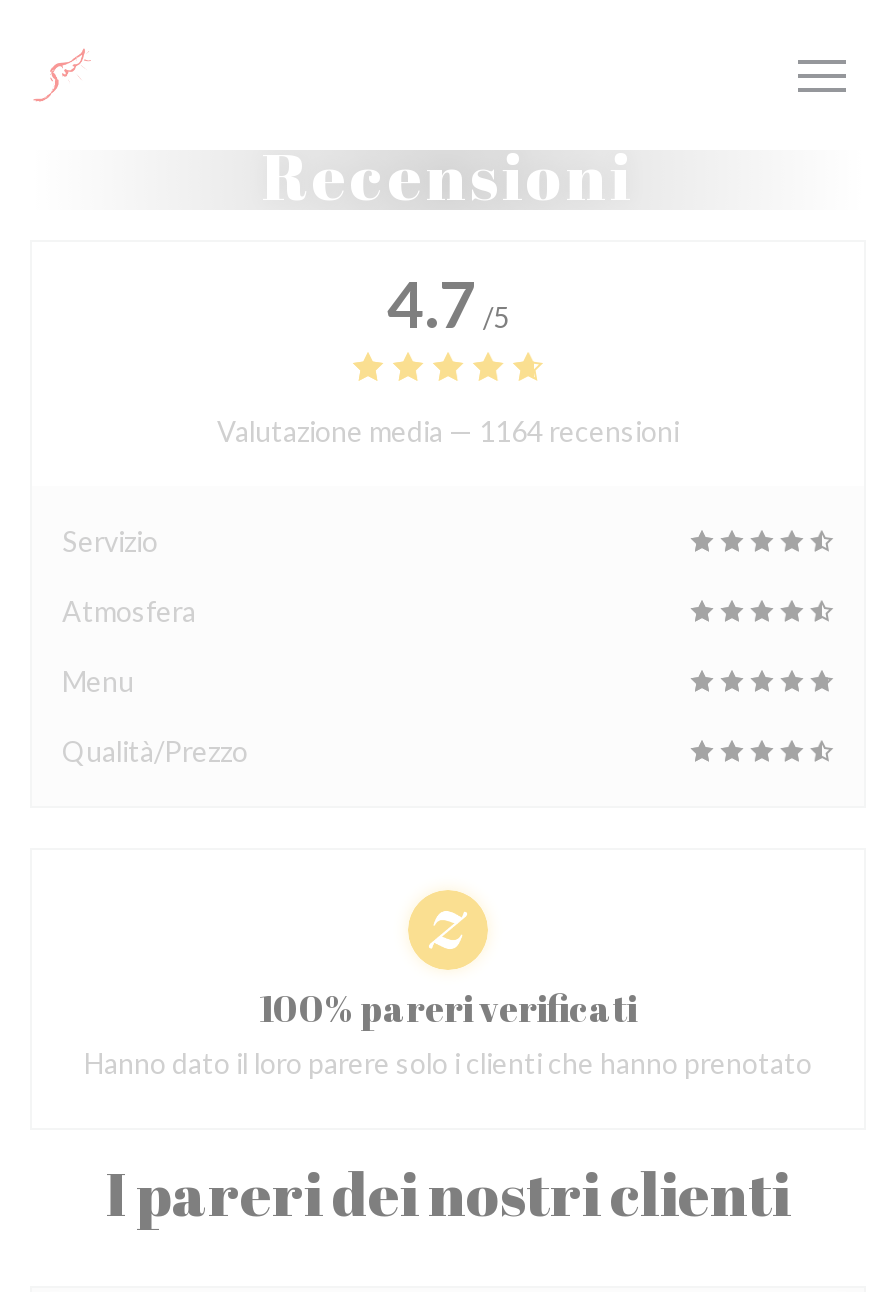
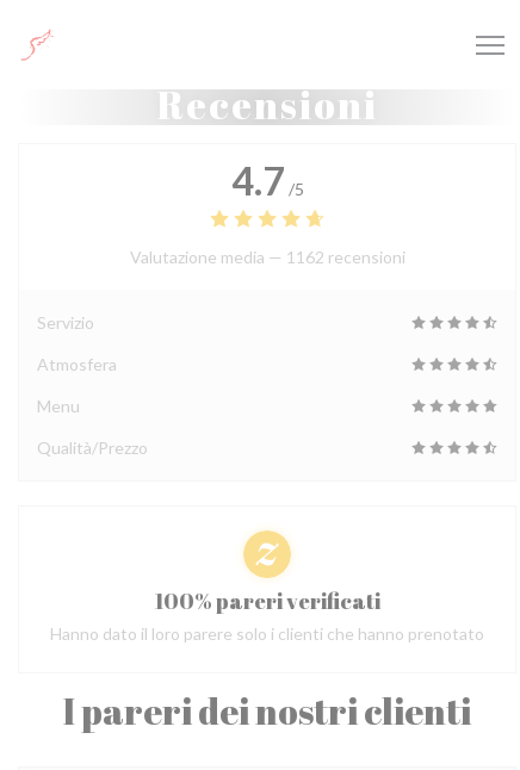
- Valutazione media — 1164 recensioni
+ Valutazione media — 1162 recensioni
